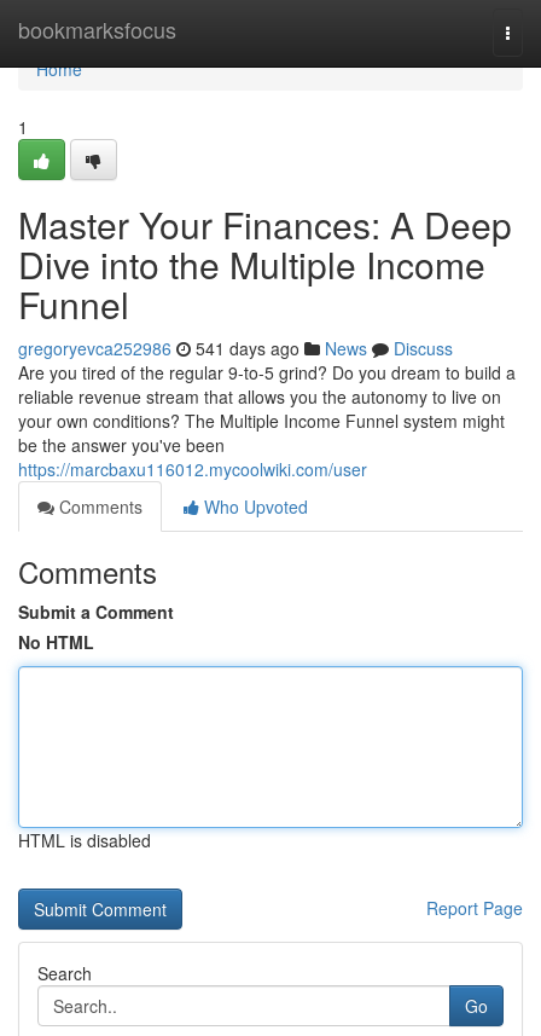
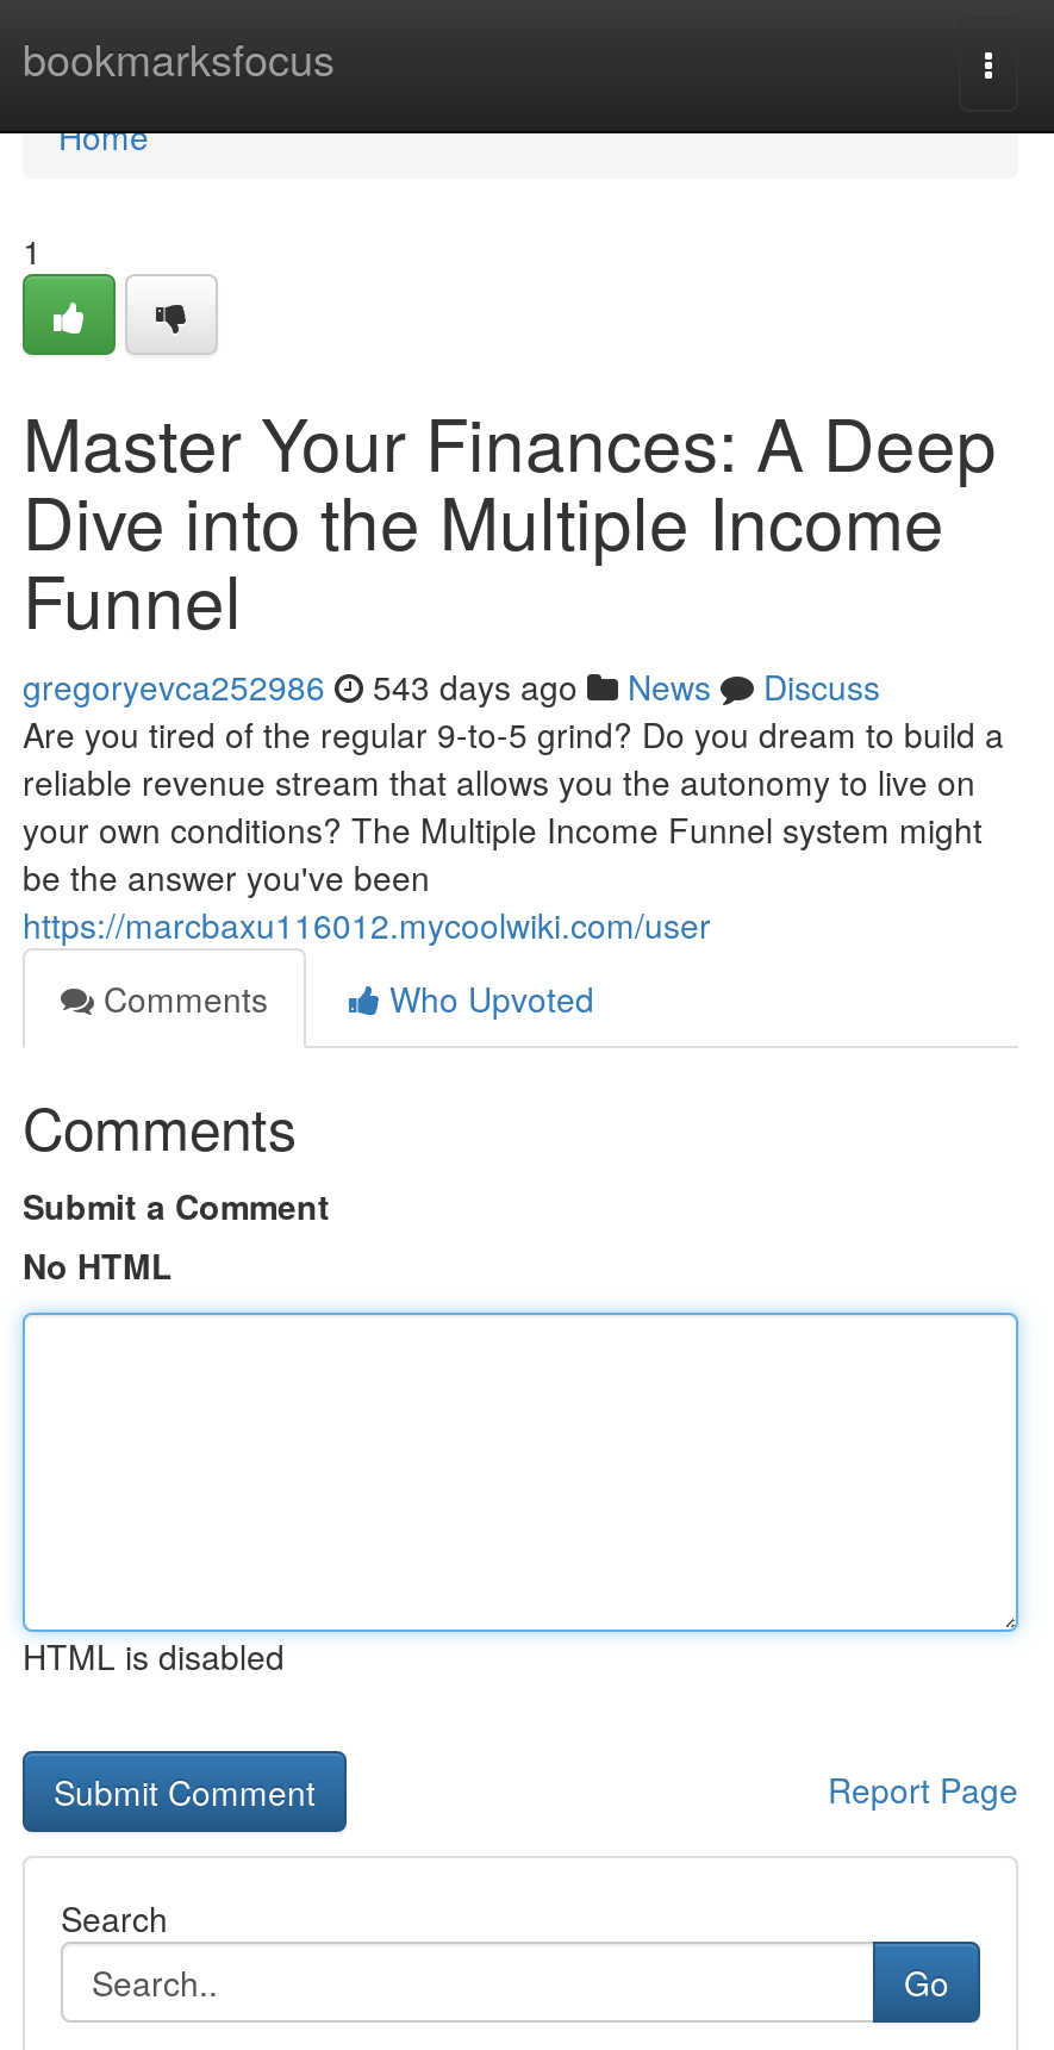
- gregoryevca252986 541 days ago News Discuss
+ gregoryevca252986 543 days ago News Discuss
